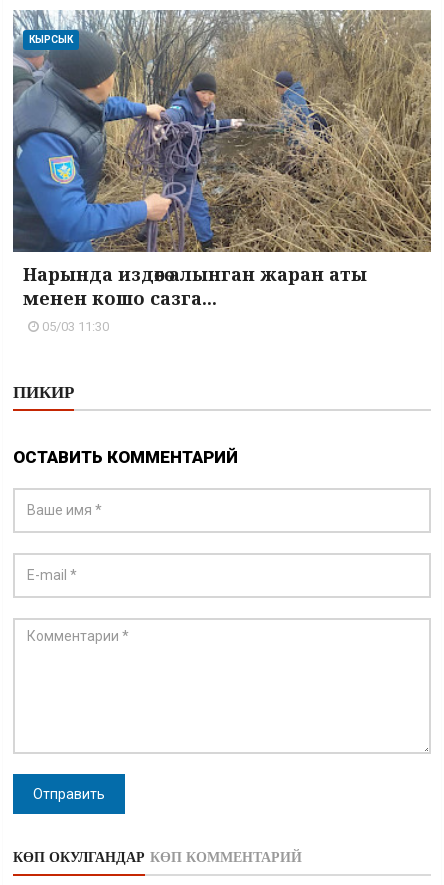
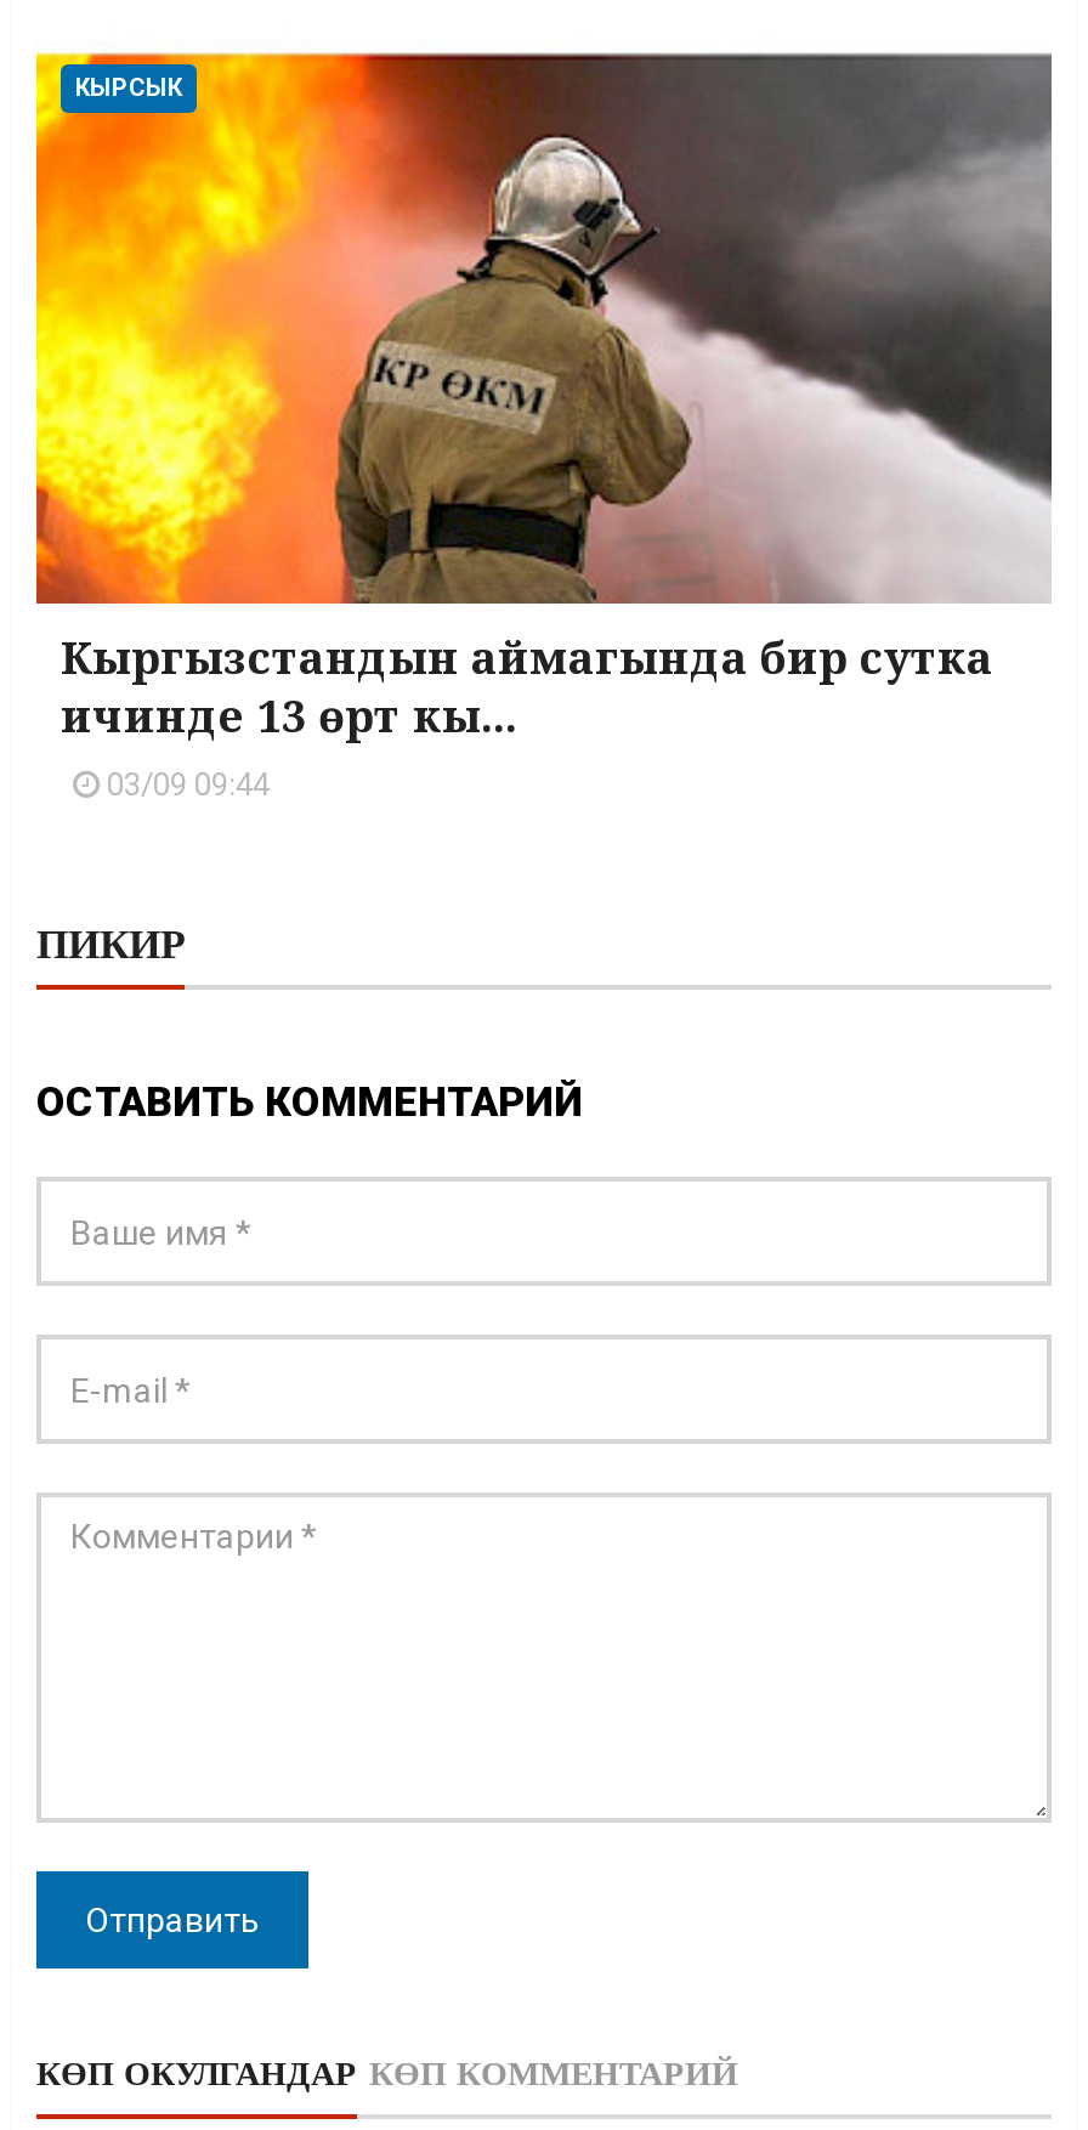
- [image]
- Нарында издөөгө алынган жаран аты
- менен кошо сазга...
- 05/03 11:30
+ [image]
+ Кыргызстандын аймагында бир сутка
+ ичинде 13 өрт кы...
+ 03/09 09:44
